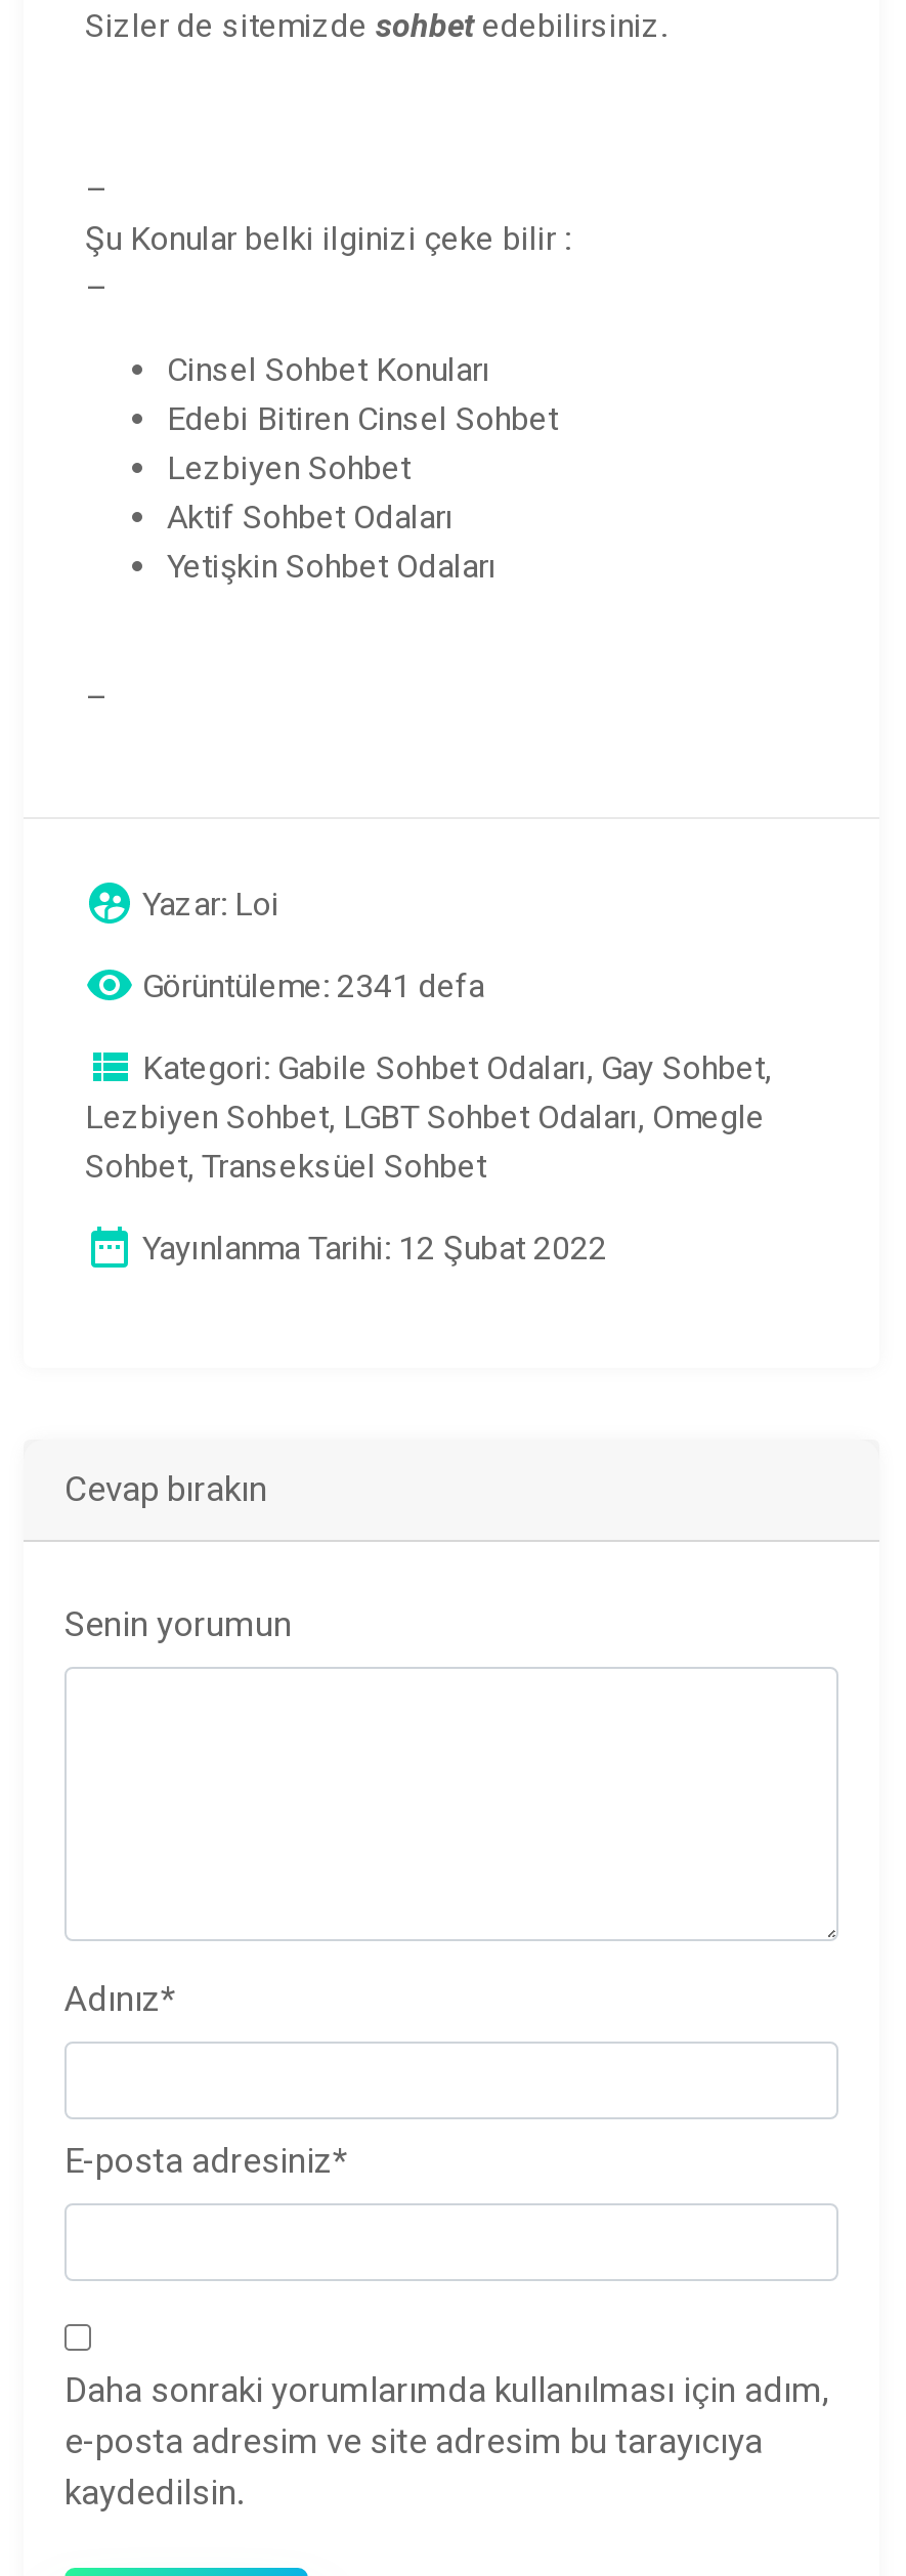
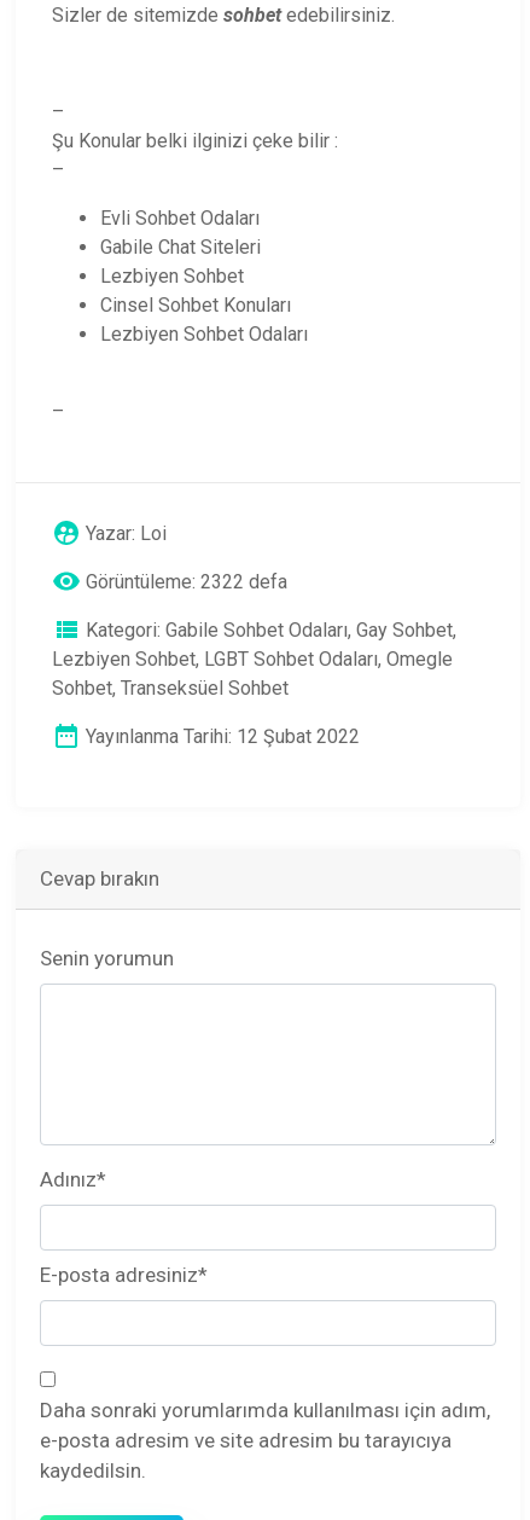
moved down: Cinsel Sohbet Konuları

- Edebi Bitiren Cinsel Sohbet
+ Evli Sohbet Odaları
+ Gabile Chat Siteleri

- Aktif Sohbet Odaları

- Yetişkin Sohbet Odaları
+ Lezbiyen Sohbet Odaları

- Görüntüleme: 2341 defa
+ Görüntüleme: 2322 defa
